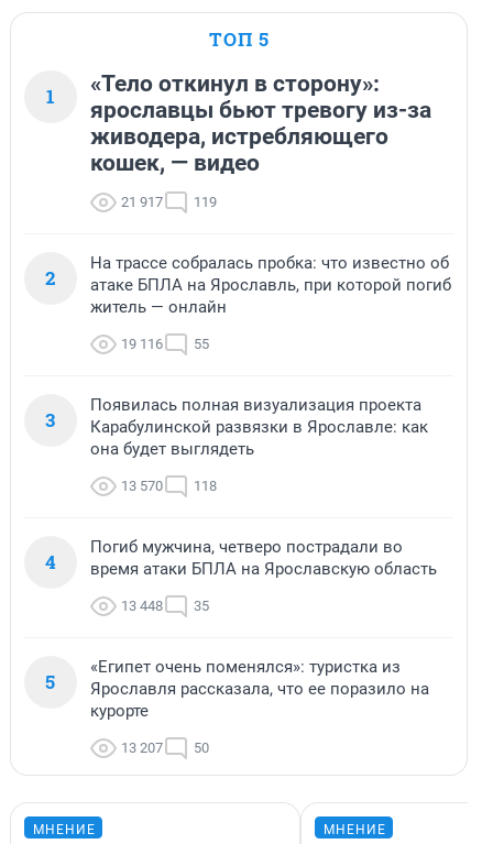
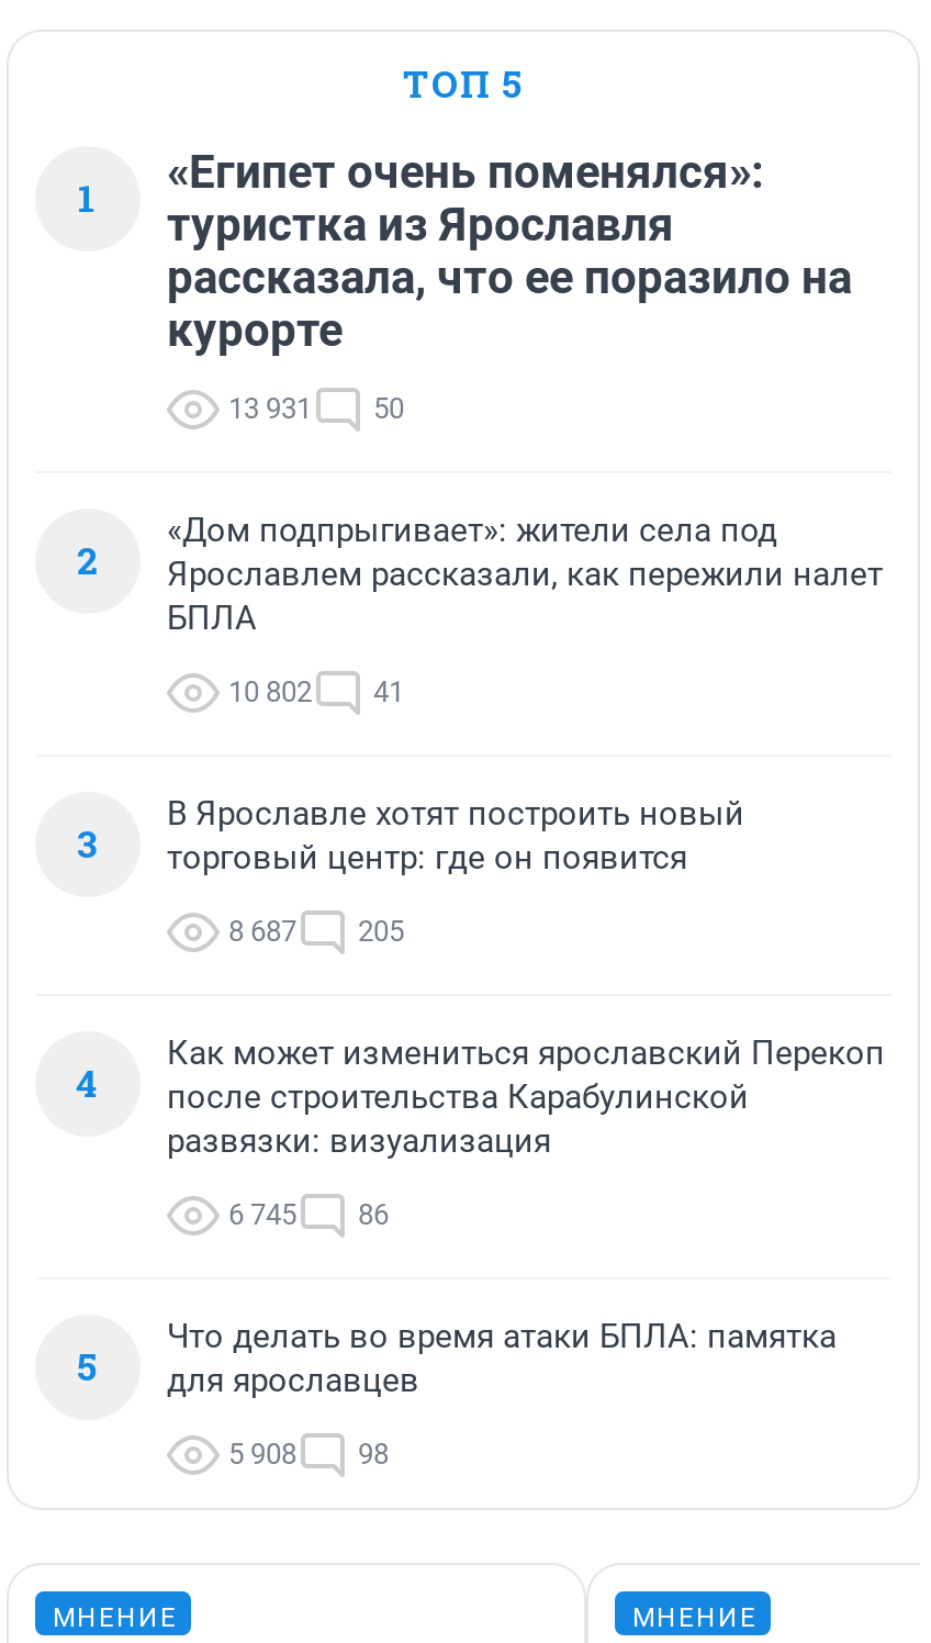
- «Тело откинул в сторону»:
- ярославцы бьют тревогу из-за
- живодера, истребляющего
- кошек, — видео
+ «Египет очень поменялся»:
+ туристка из Ярославля
+ рассказала, что ее поразило на
+ курорте

- 21 917
- 119
+ 13 931
+ 50

- На трассе собралась пробка: что известно об
- атаке БПЛА на Ярославль, при которой погиб
- житель — онлайн
+ «Дом подпрыгивает»: жители села под
+ Ярославлем рассказали, как пережили налет
+ БПЛА

- 19 116
- 55
+ 10 802
+ 41

- Появилась полная визуализация проекта
- Карабулинской развязки в Ярославле: как
- она будет выглядеть
+ В Ярославле хотят построить новый
+ торговый центр: где он появится

- 13 570
- 118
+ 8 687
+ 205

- Погиб мужчина, четверо пострадали во
- время атаки БПЛА на Ярославскую область
+ Как может измениться ярославский Перекоп
+ после строительства Карабулинской
+ развязки: визуализация

- 13 448
- 35
+ 6 745
+ 86

- «Египет очень поменялся»: туристка из
- Ярославля рассказала, что ее поразило на
- курорте
+ Что делать во время атаки БПЛА: памятка
+ для ярославцев

- 13 207
- 50
+ 5 908
+ 98
